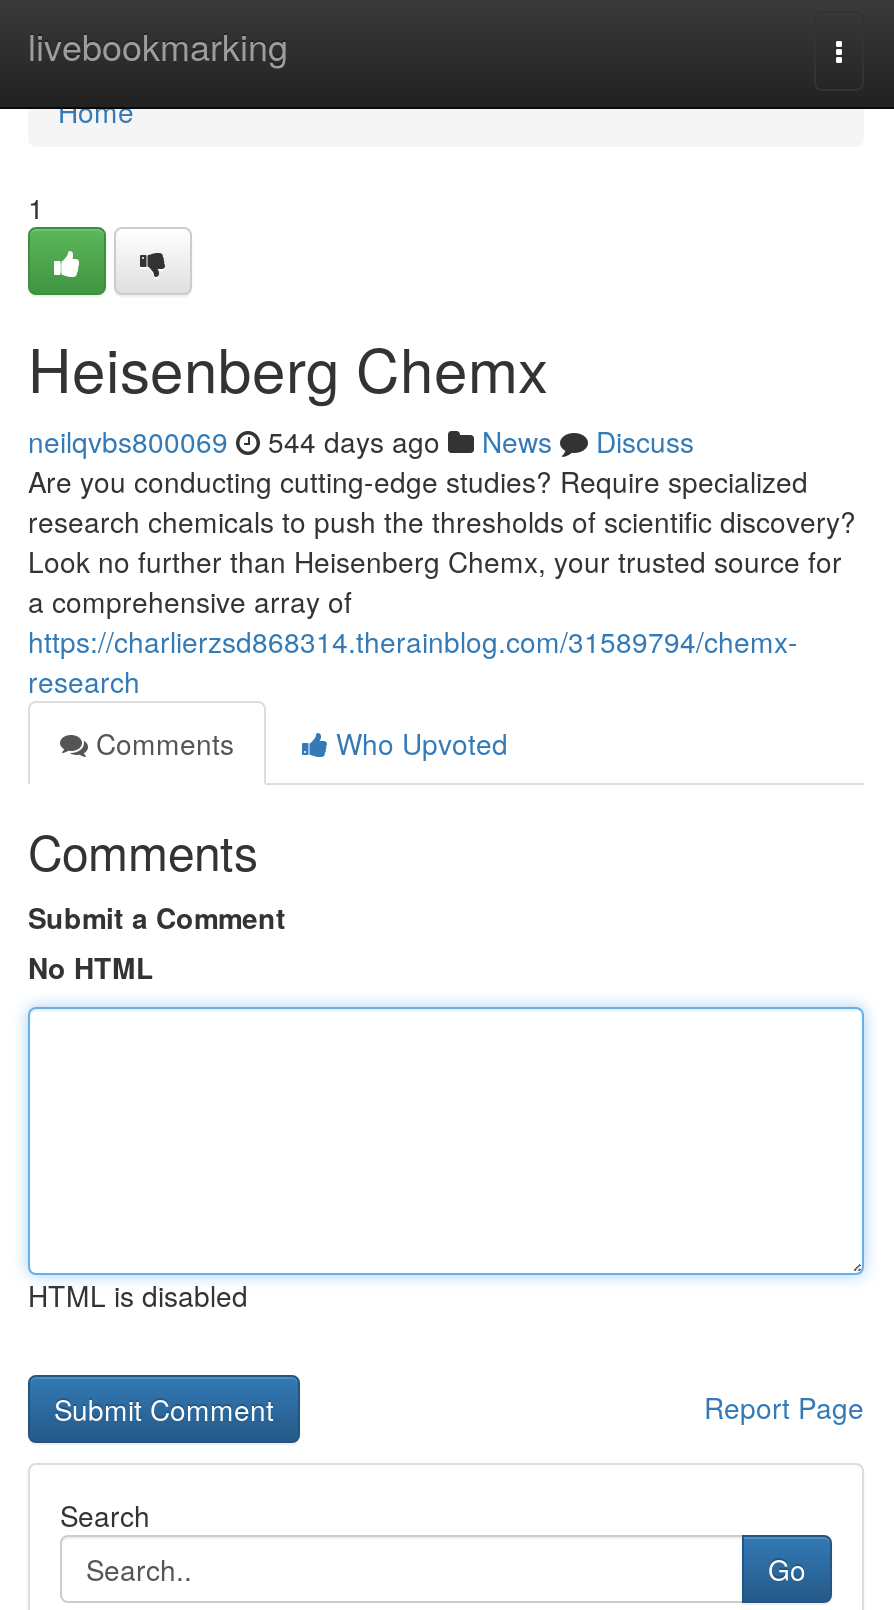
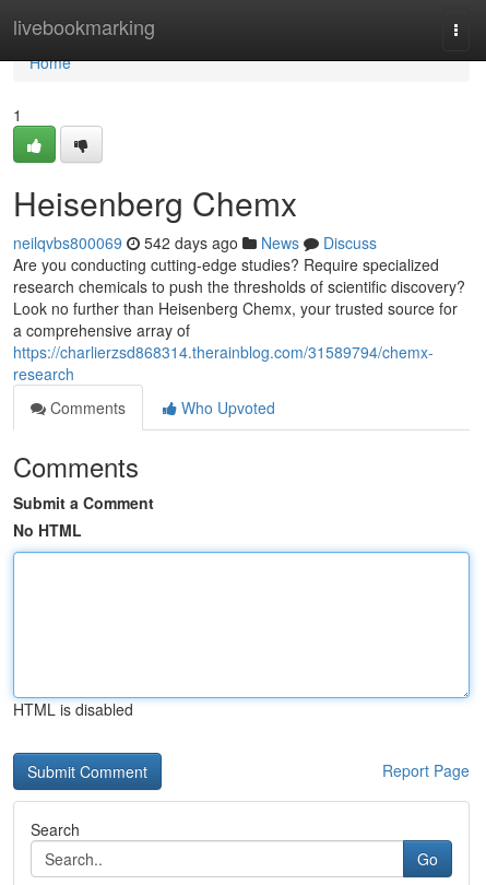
- neilqvbs800069 544 days ago News Discuss
+ neilqvbs800069 542 days ago News Discuss
